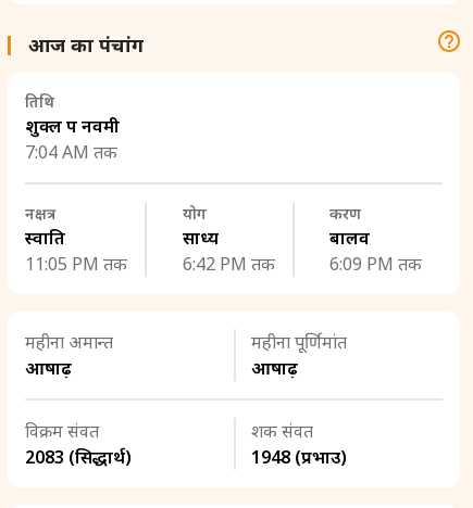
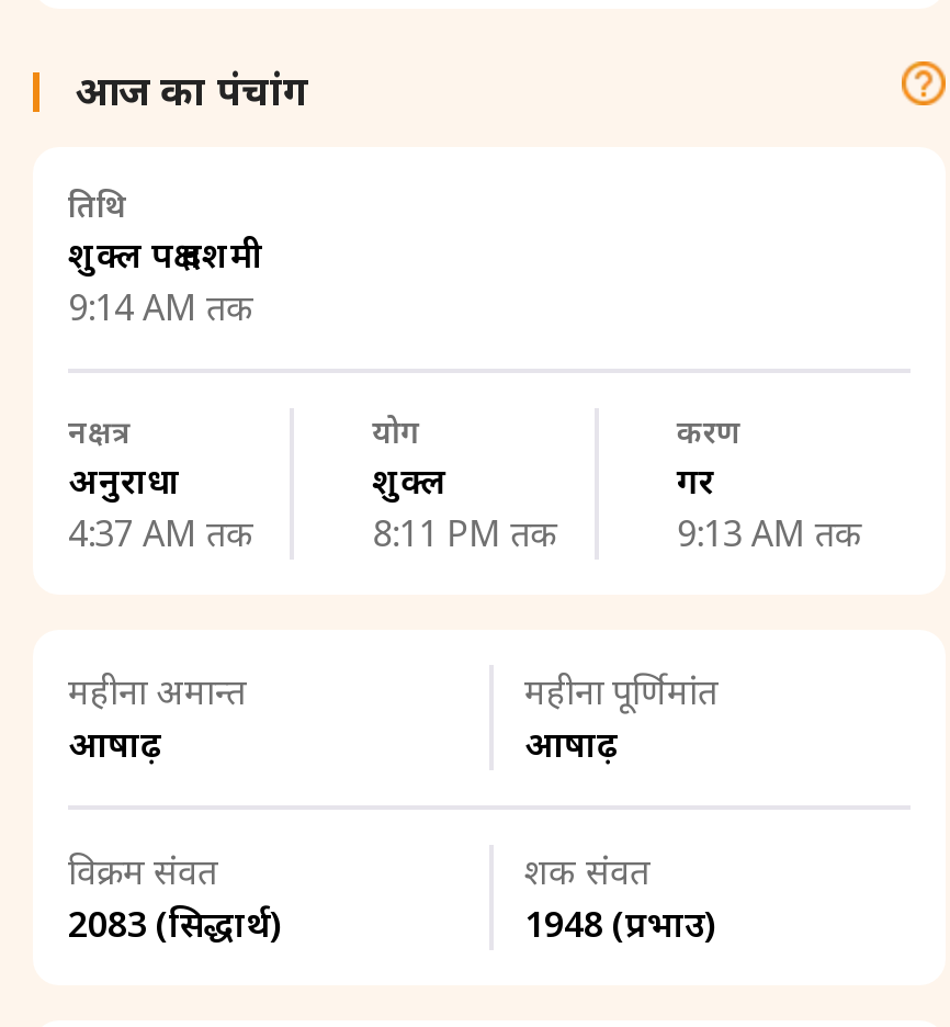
- शुक्ल पक्ष नवमी
+ शुक्ल पक्ष दशमी

- 7:04 AM तक
+ 9:14 AM तक

- स्वाति
- 11:05 PM तक
+ अनुराधा
+ 4:37 AM तक

- साध्य
- 6:42 PM तक
+ शुक्ल
+ 8:11 PM तक

- बालव
- 6:09 PM तक
+ गर
+ 9:13 AM तक
